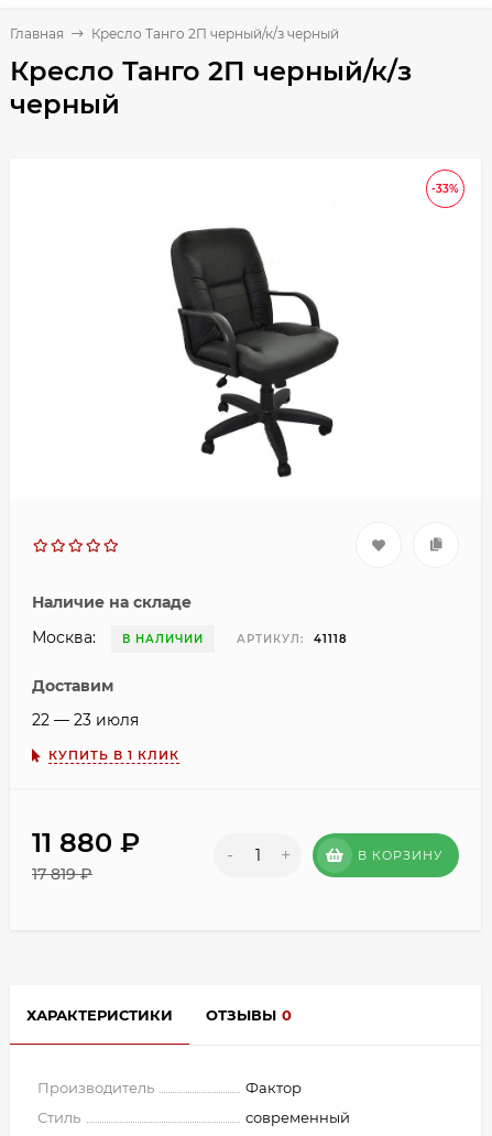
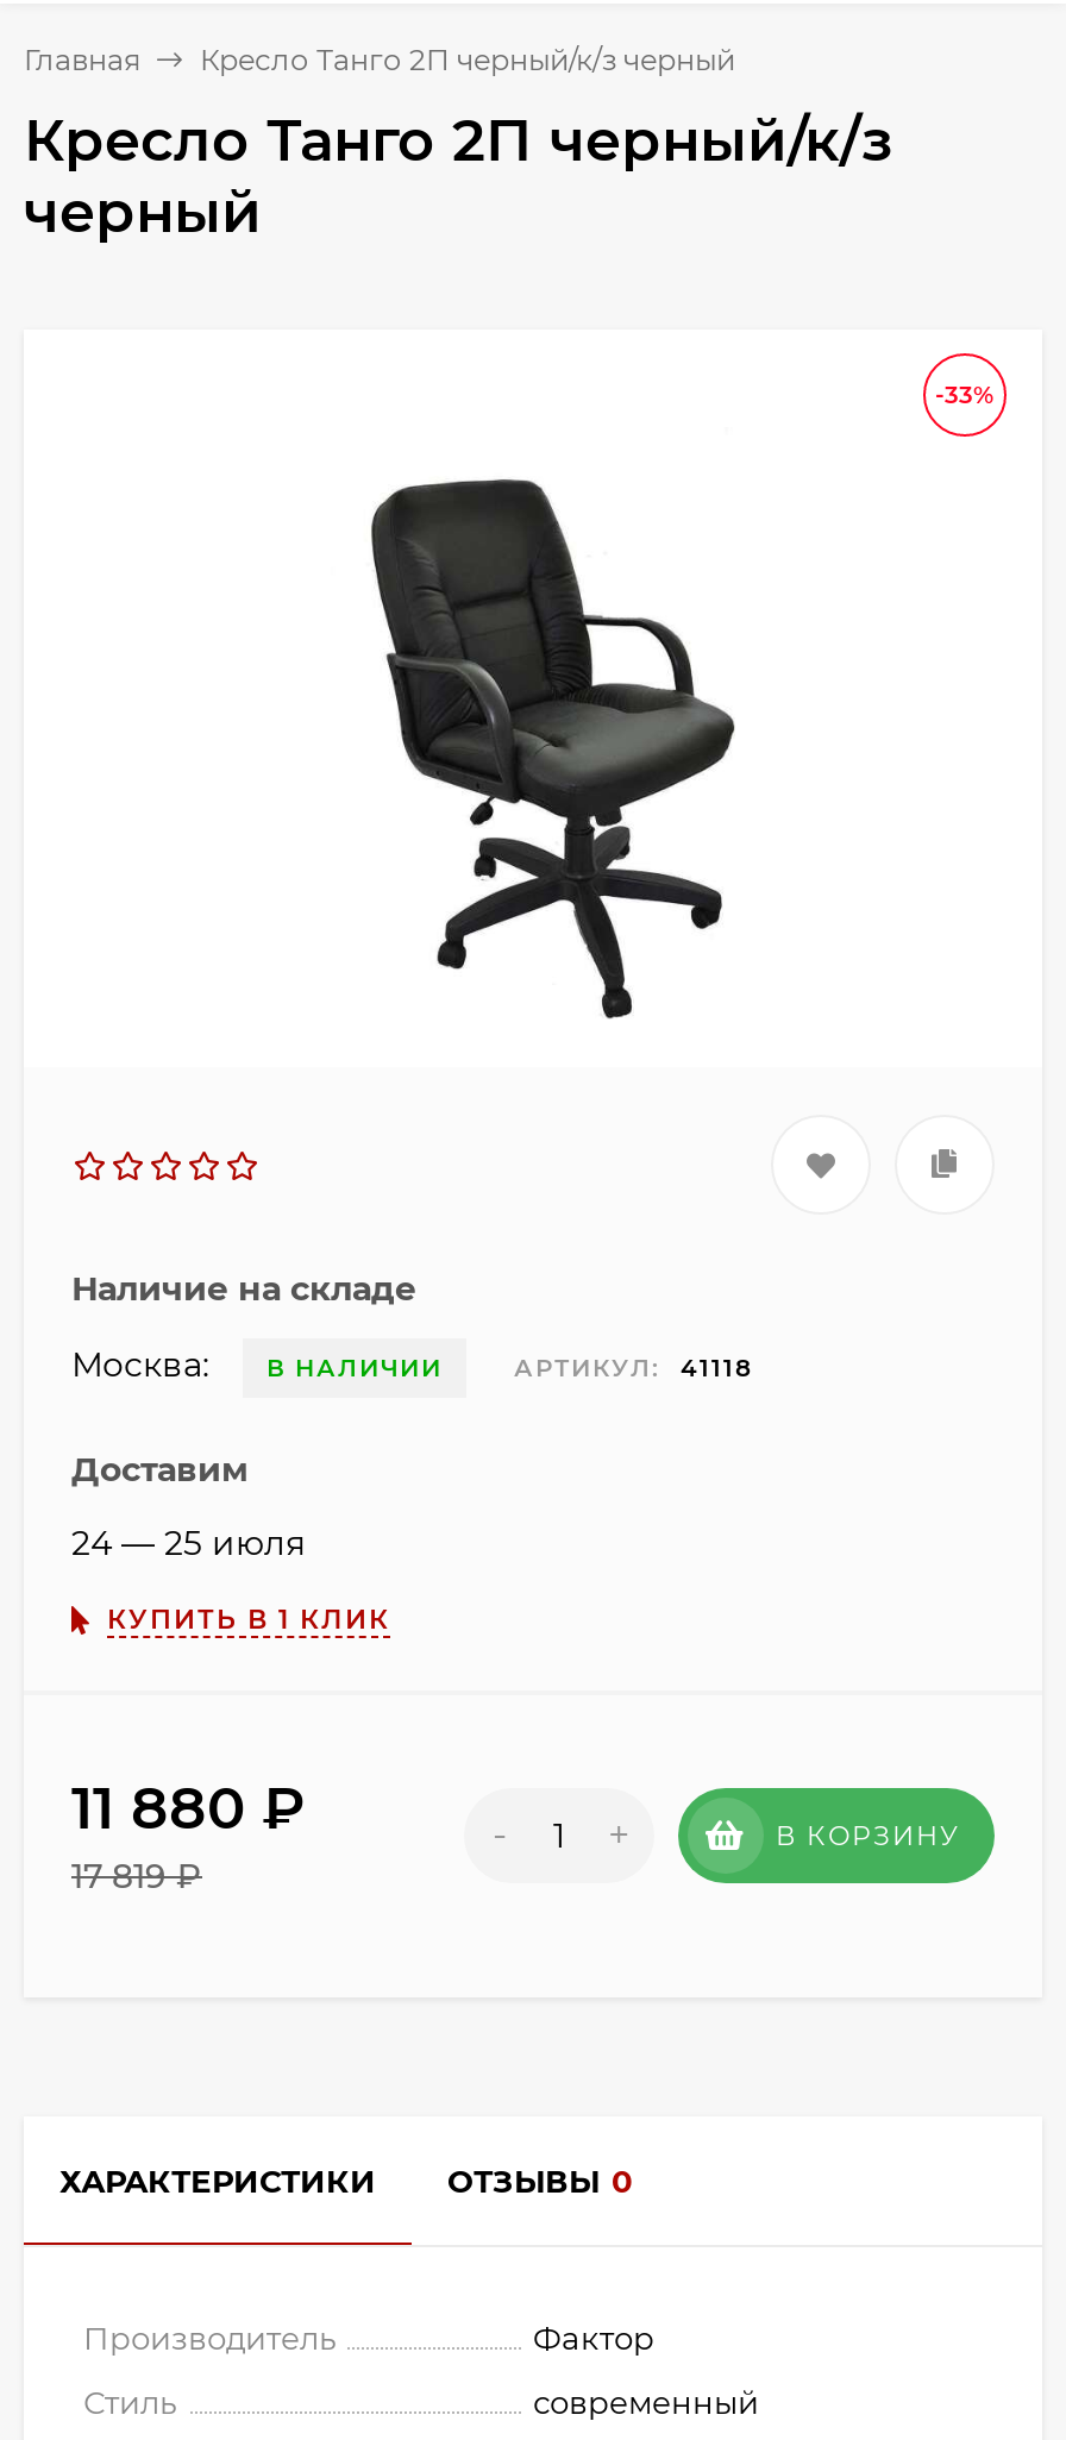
- 22 — 23 июля
+ 24 — 25 июля
